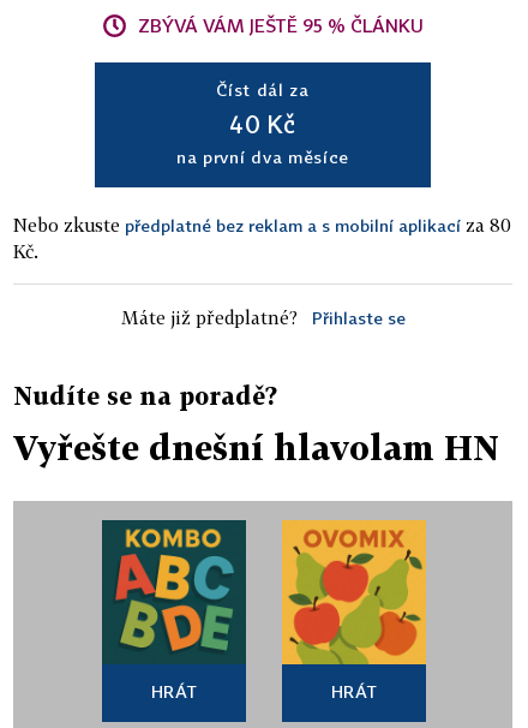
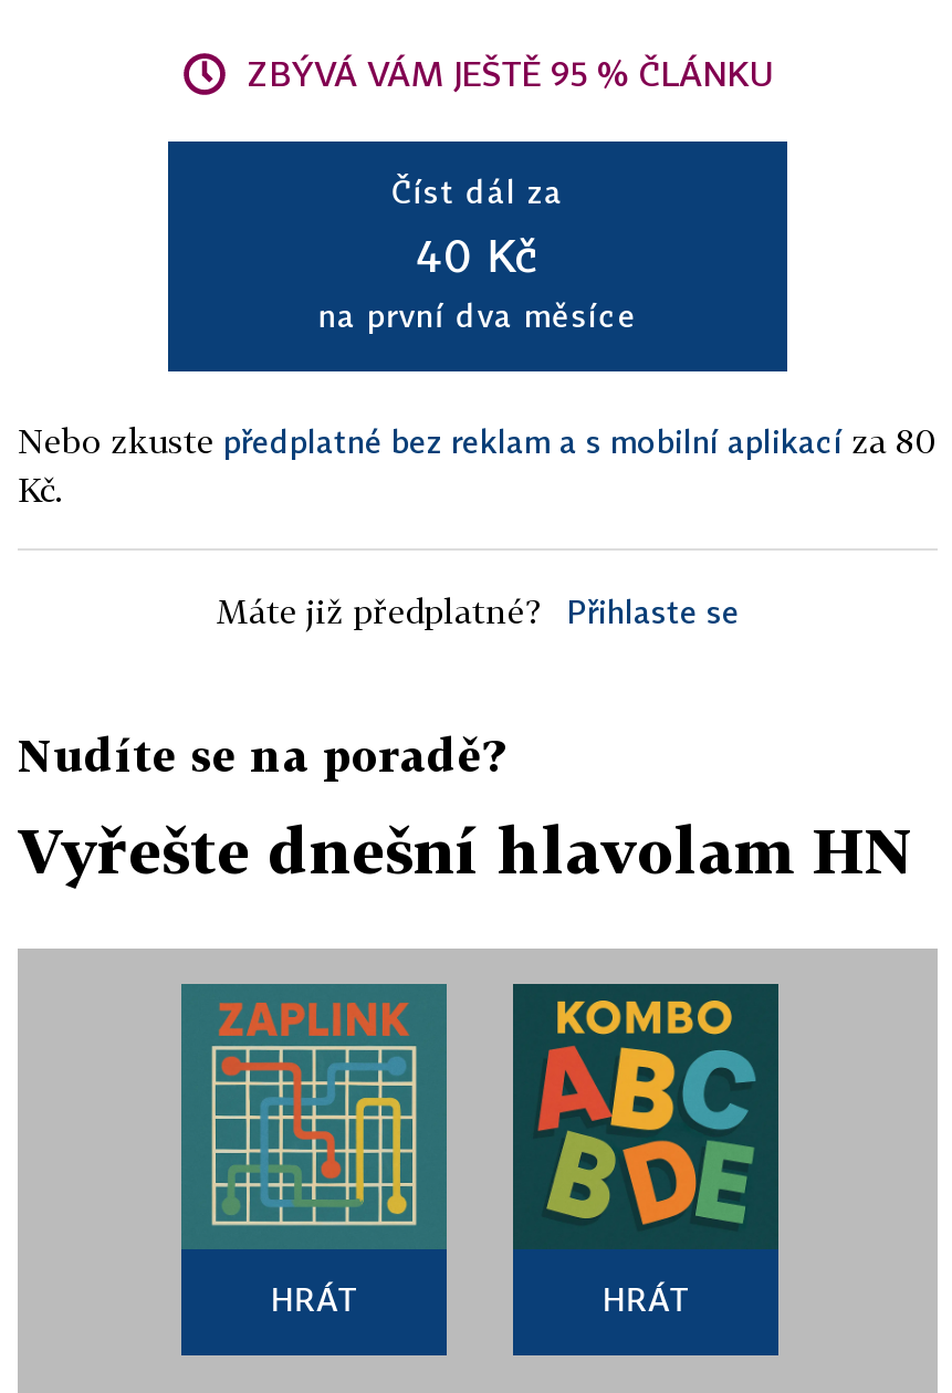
- [image]
+ [image]

- [image]
+ [image]
